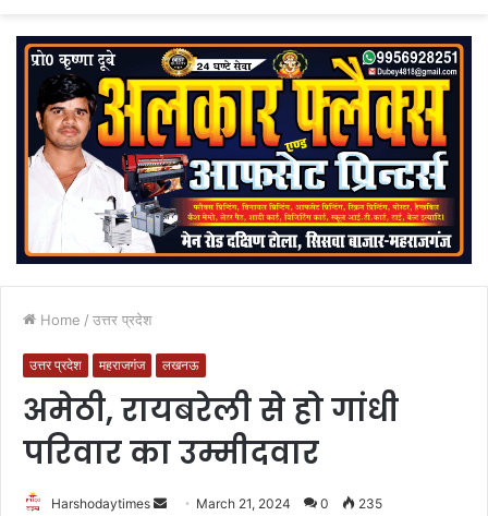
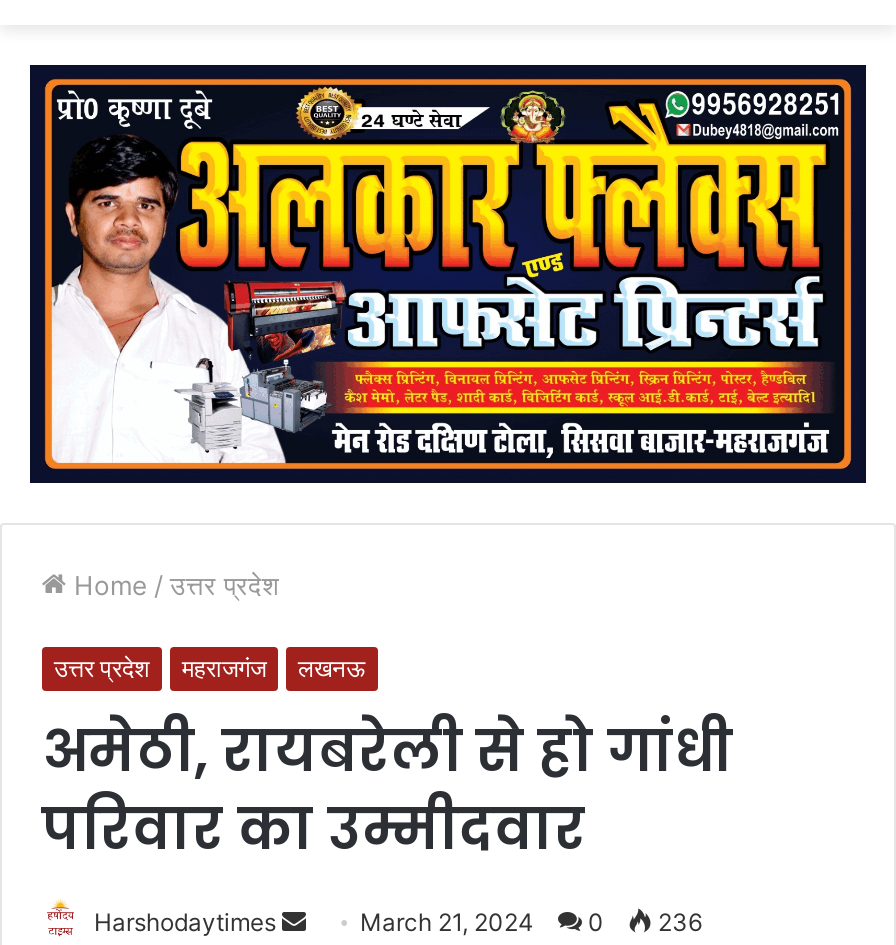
- 235
+ 236
